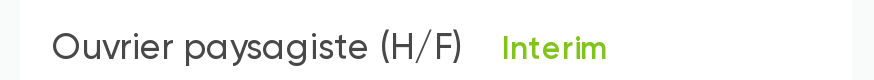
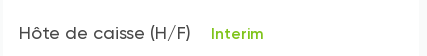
- Ouvrier paysagiste (H/F)
+ Hôte de caisse (H/F)
